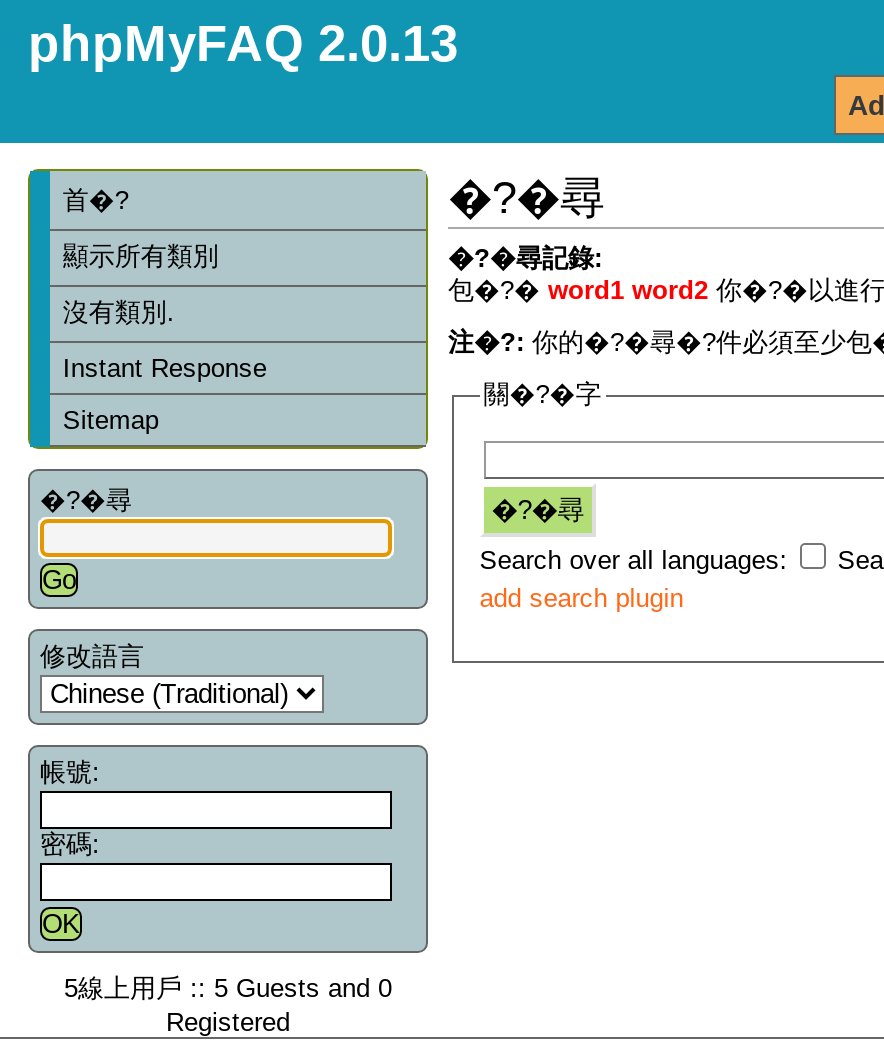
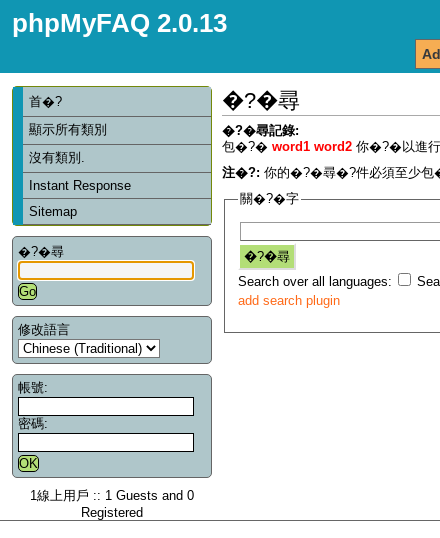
- 5線上用戶 :: 5 Guests and 0
+ 1線上用戶 :: 1 Guests and 0
